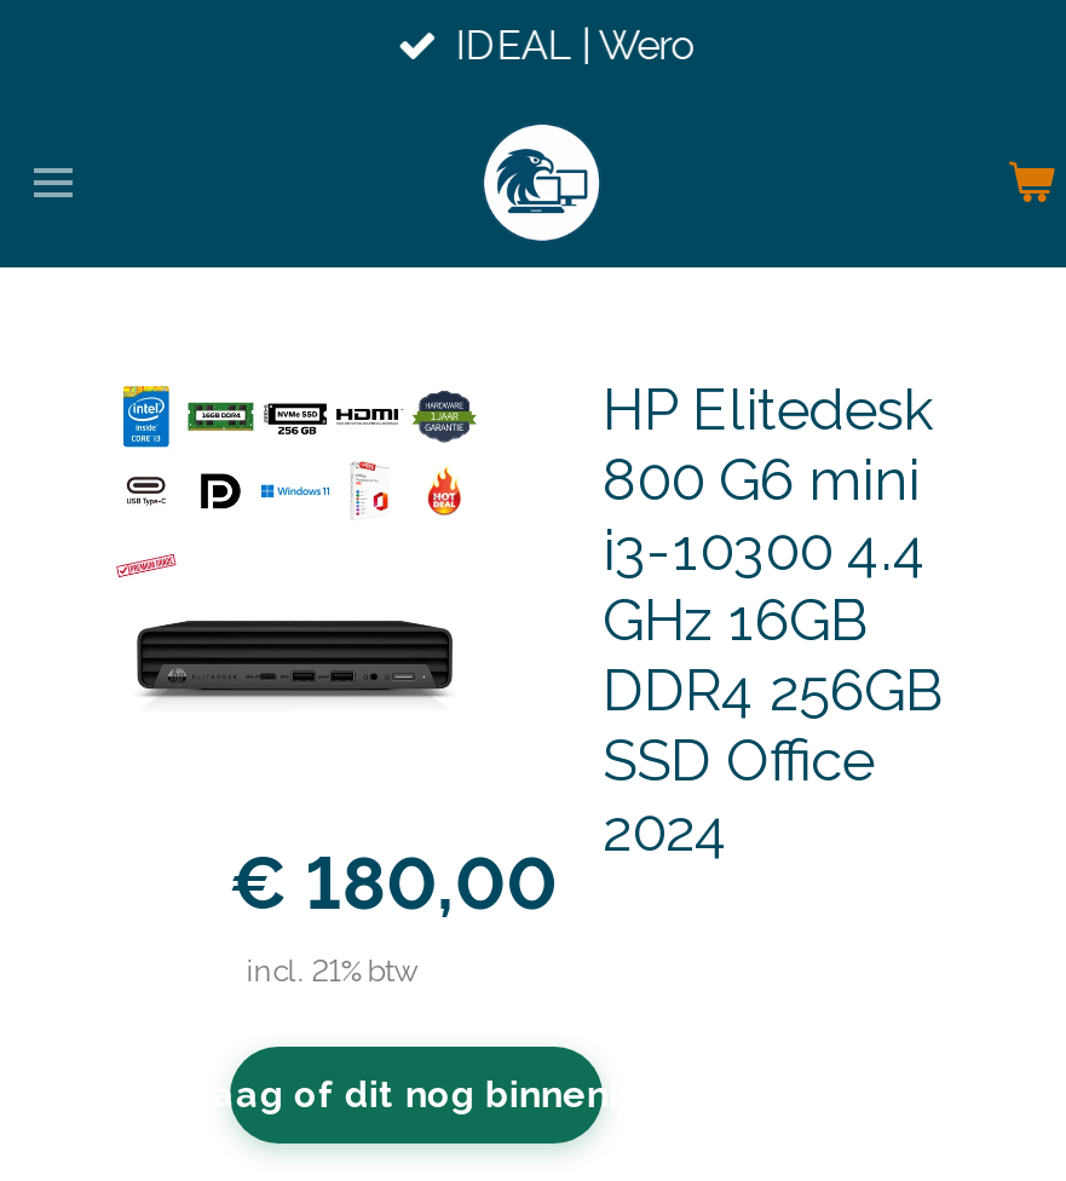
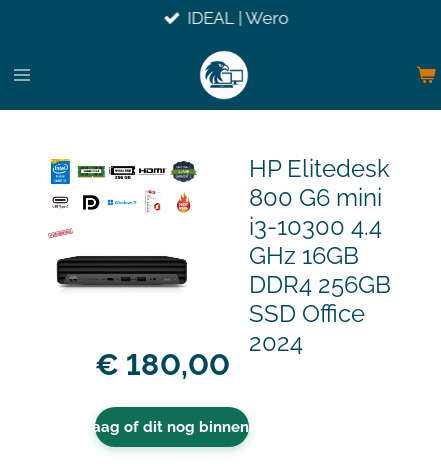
- incl. 21% btw
